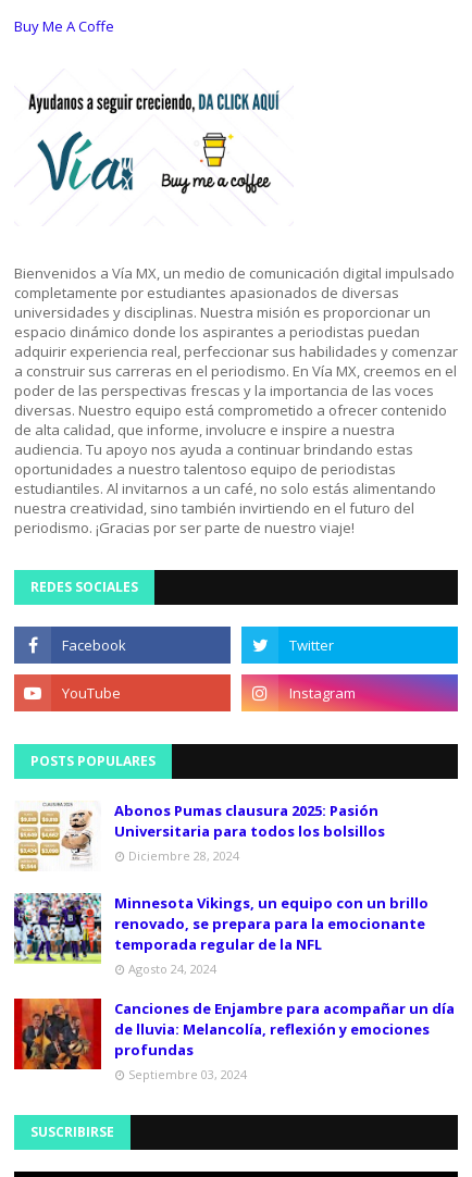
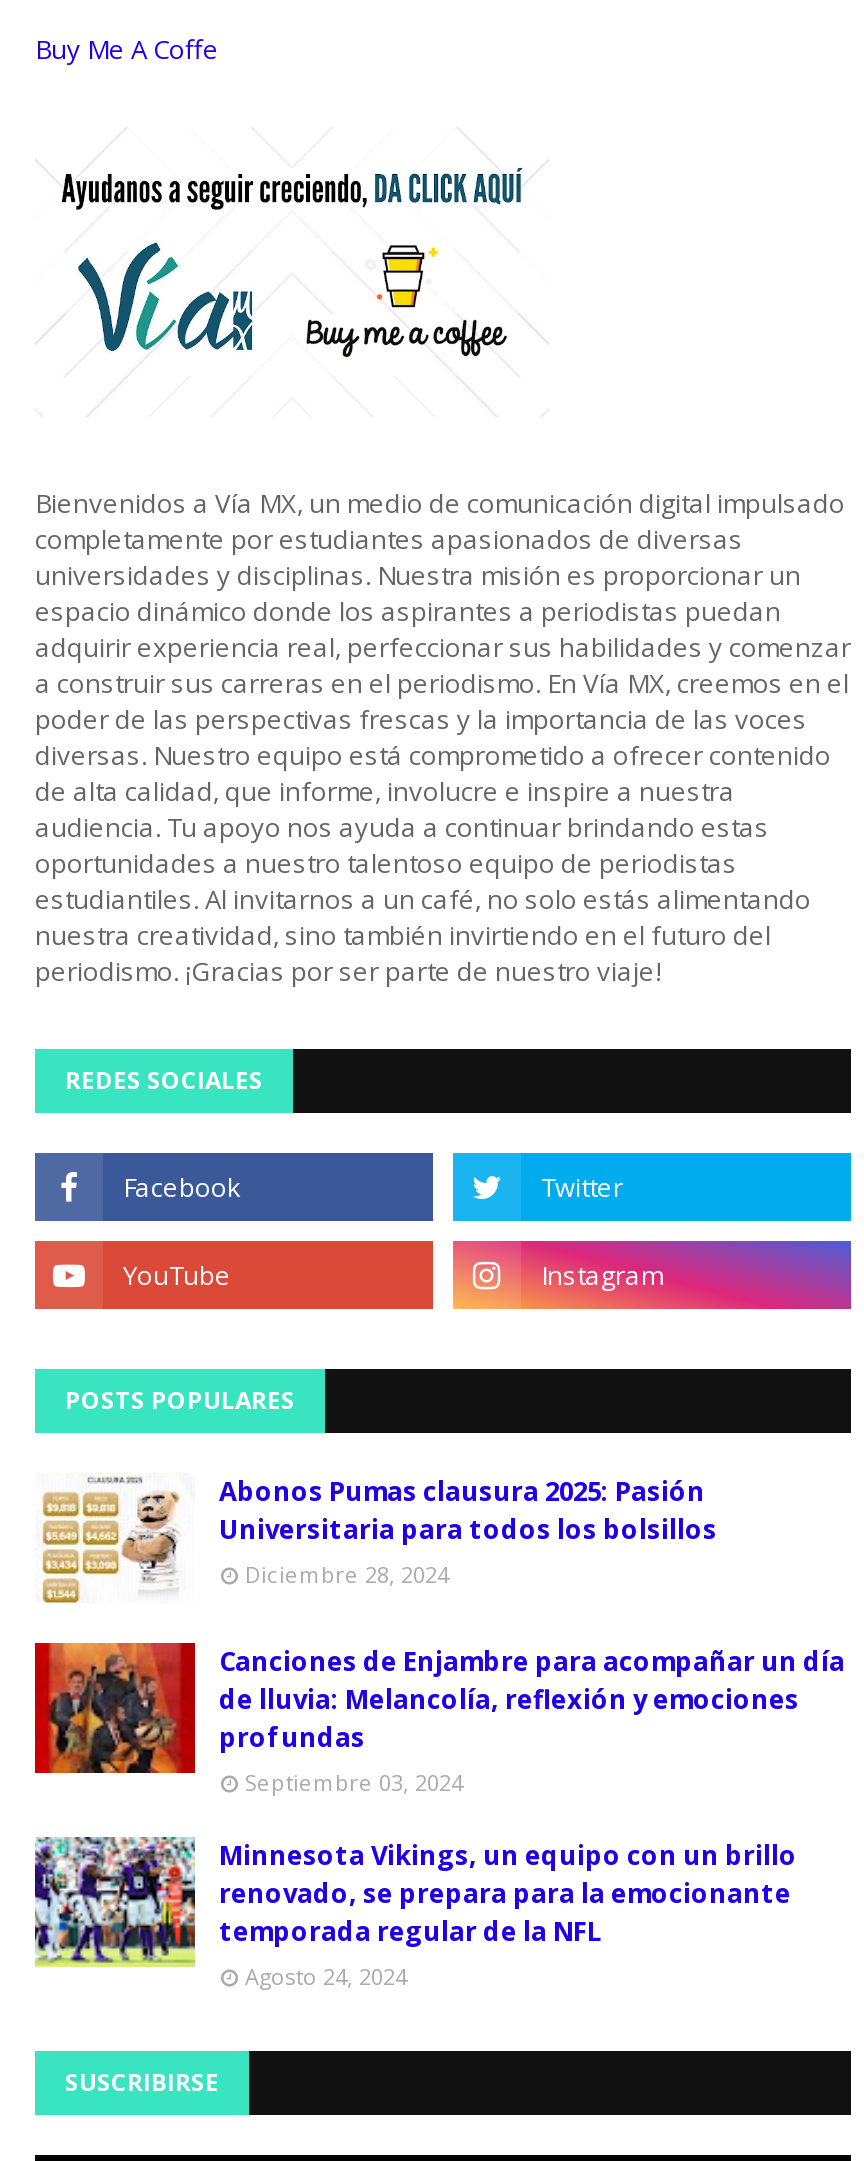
moved down: [image] | Minnesota Vikings, un equipo con un brillo | renovado, se prepara para la emocionante | temporada regular de la NFL | Agosto 24, 2024

moved up: [image] | Canciones de Enjambre para acompañar un día | de lluvia: Melancolía, reflexión y emociones | profundas | Septiembre 03, 2024
